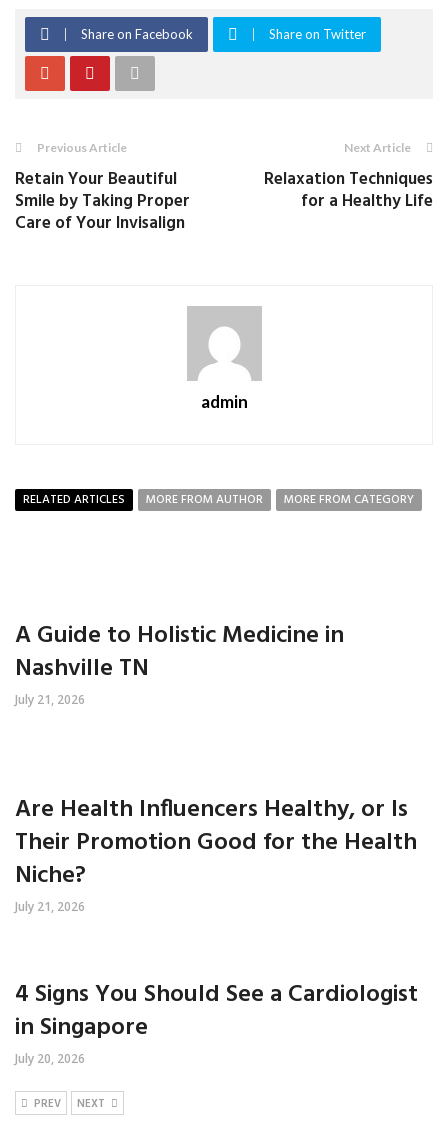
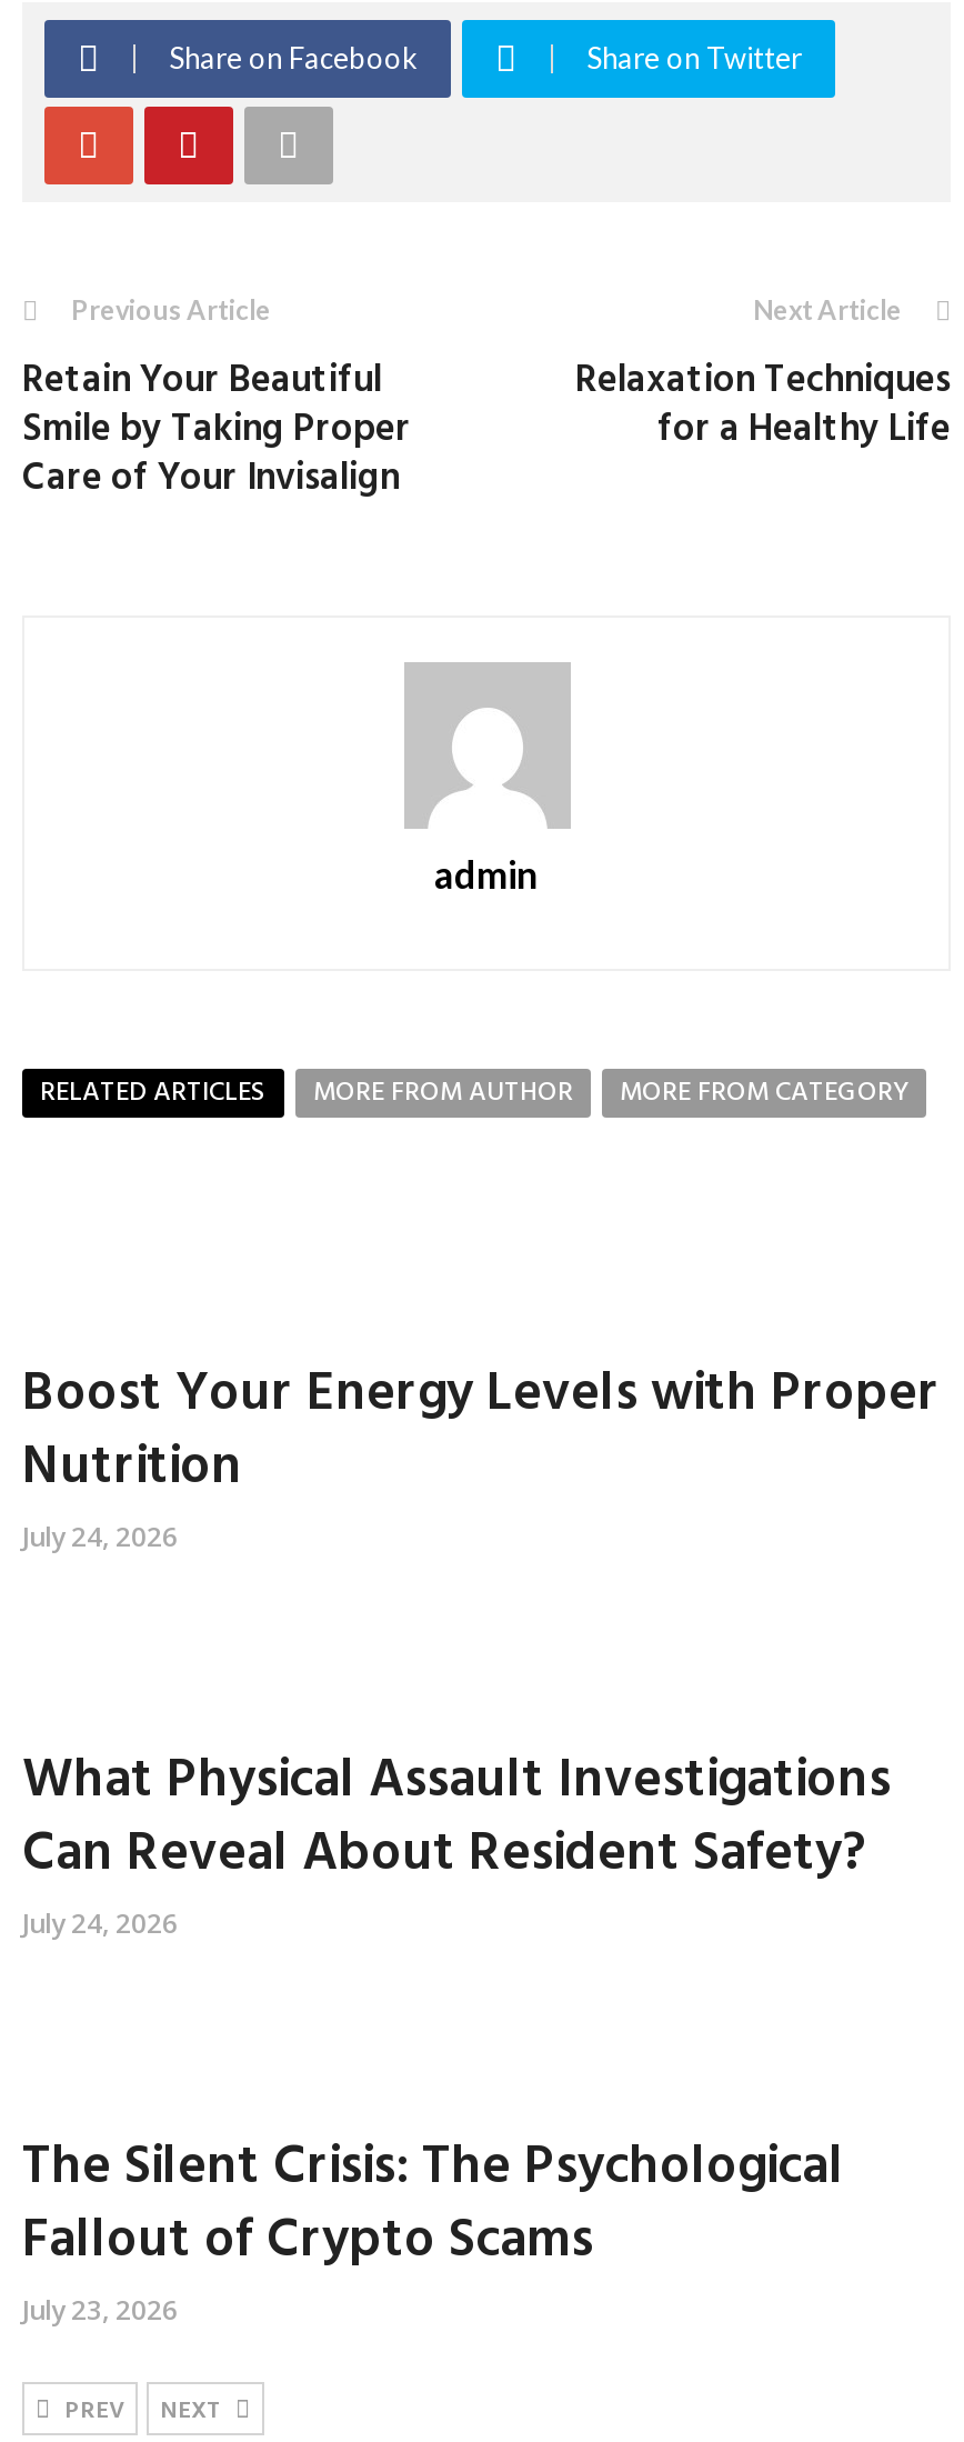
- A Guide to Holistic Medicine in
- Nashville TN
- July 21, 2026
+ Boost Your Energy Levels with Proper
+ Nutrition
+ July 24, 2026

- Are Health Influencers Healthy, or Is
- Their Promotion Good for the Health
- Niche?
- July 21, 2026
+ What Physical Assault Investigations
+ Can Reveal About Resident Safety?
+ July 24, 2026

- 4 Signs You Should See a Cardiologist
- in Singapore
- July 20, 2026
+ The Silent Crisis: The Psychological
+ Fallout of Crypto Scams
+ July 23, 2026
